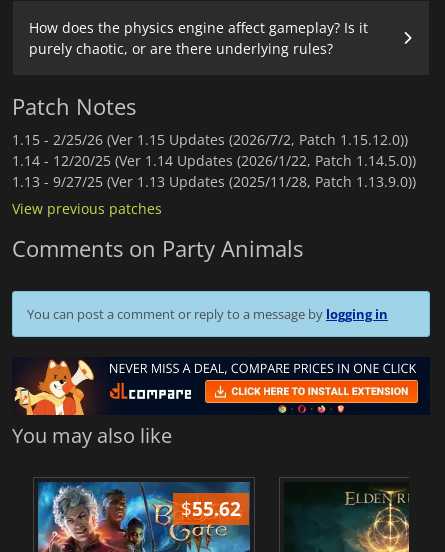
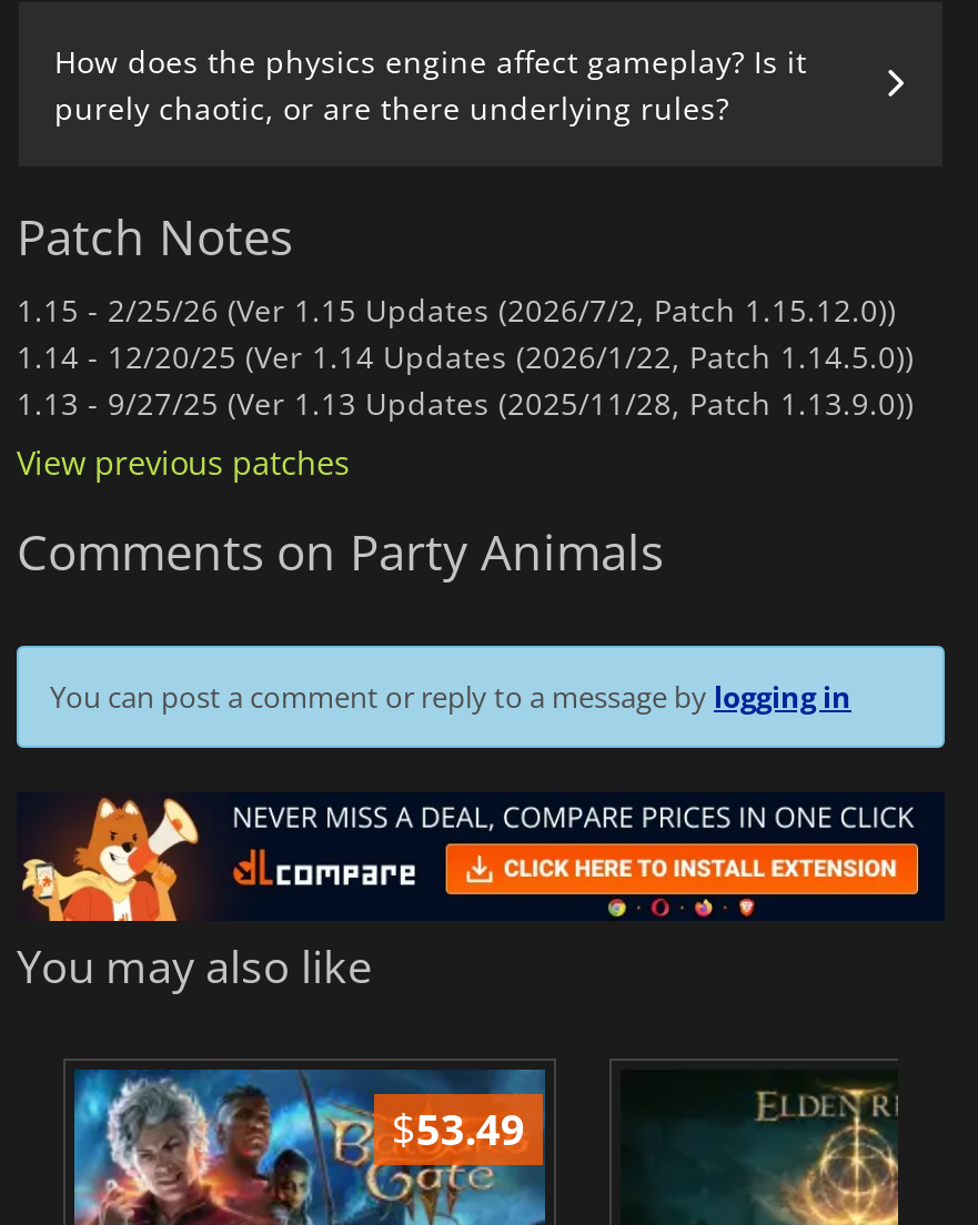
- $55.62
+ $53.49
